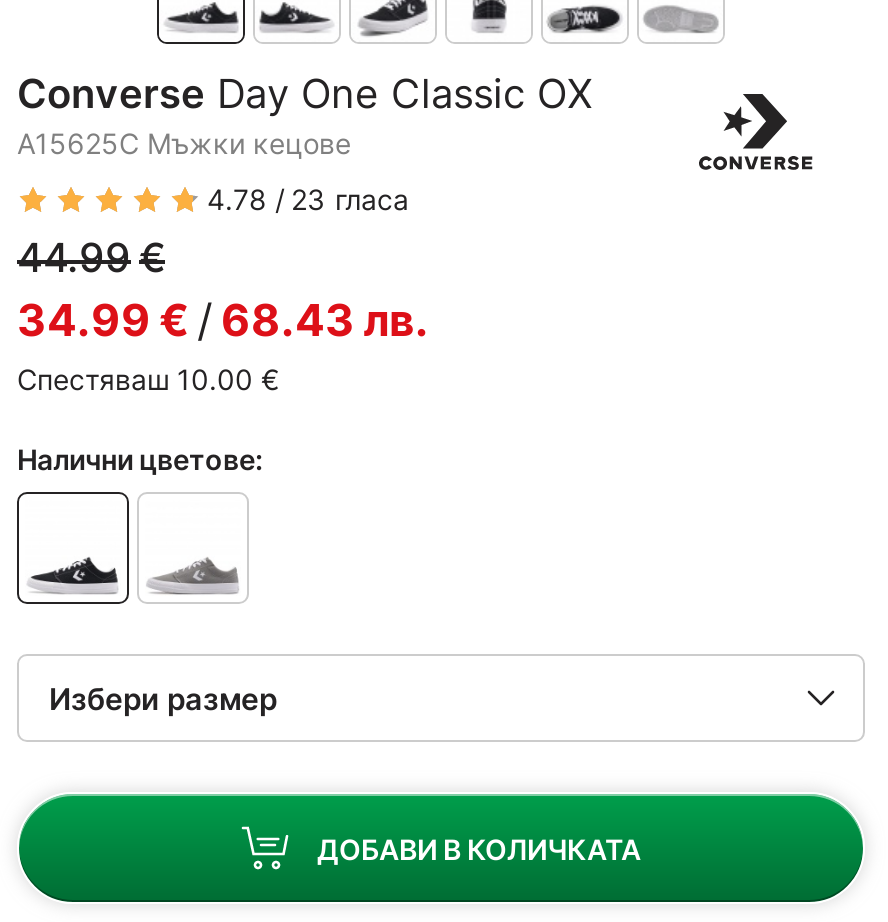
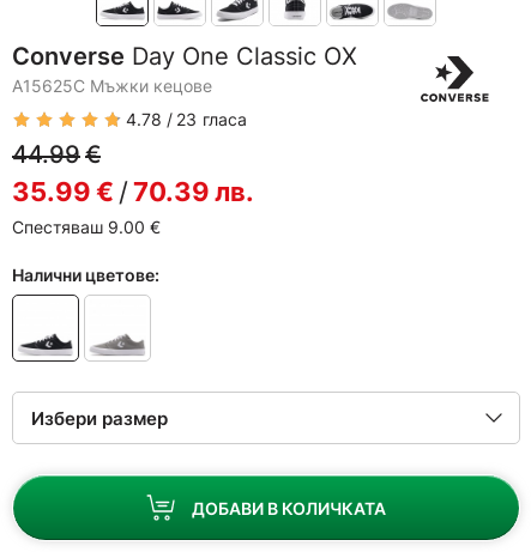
- 34.99 € / 68.43 лв.
+ 35.99 € / 70.39 лв.

- Спестяваш 10.00 €
+ Спестяваш 9.00 €
